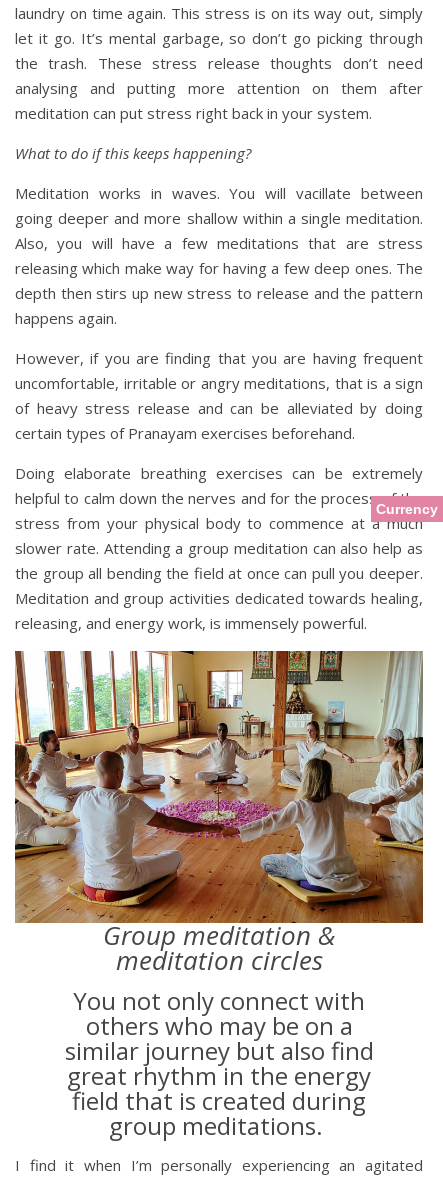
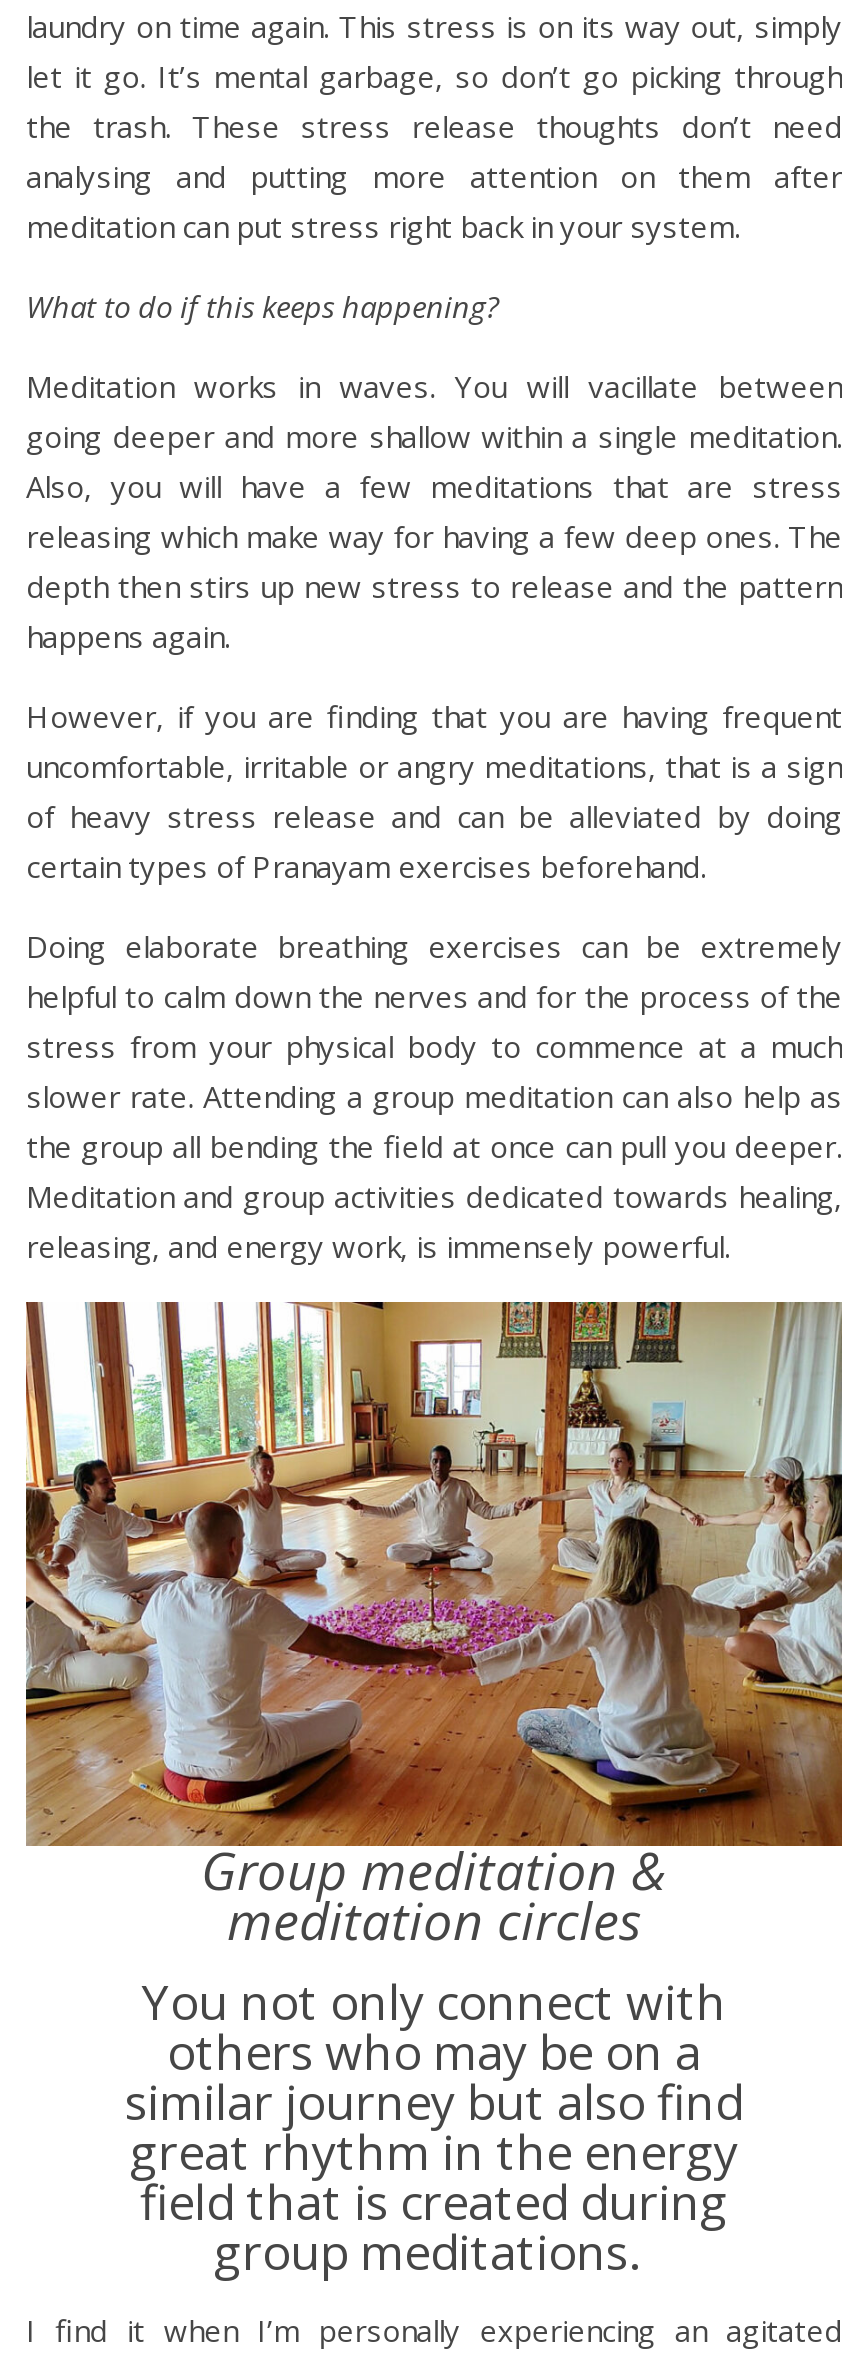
- Currency
